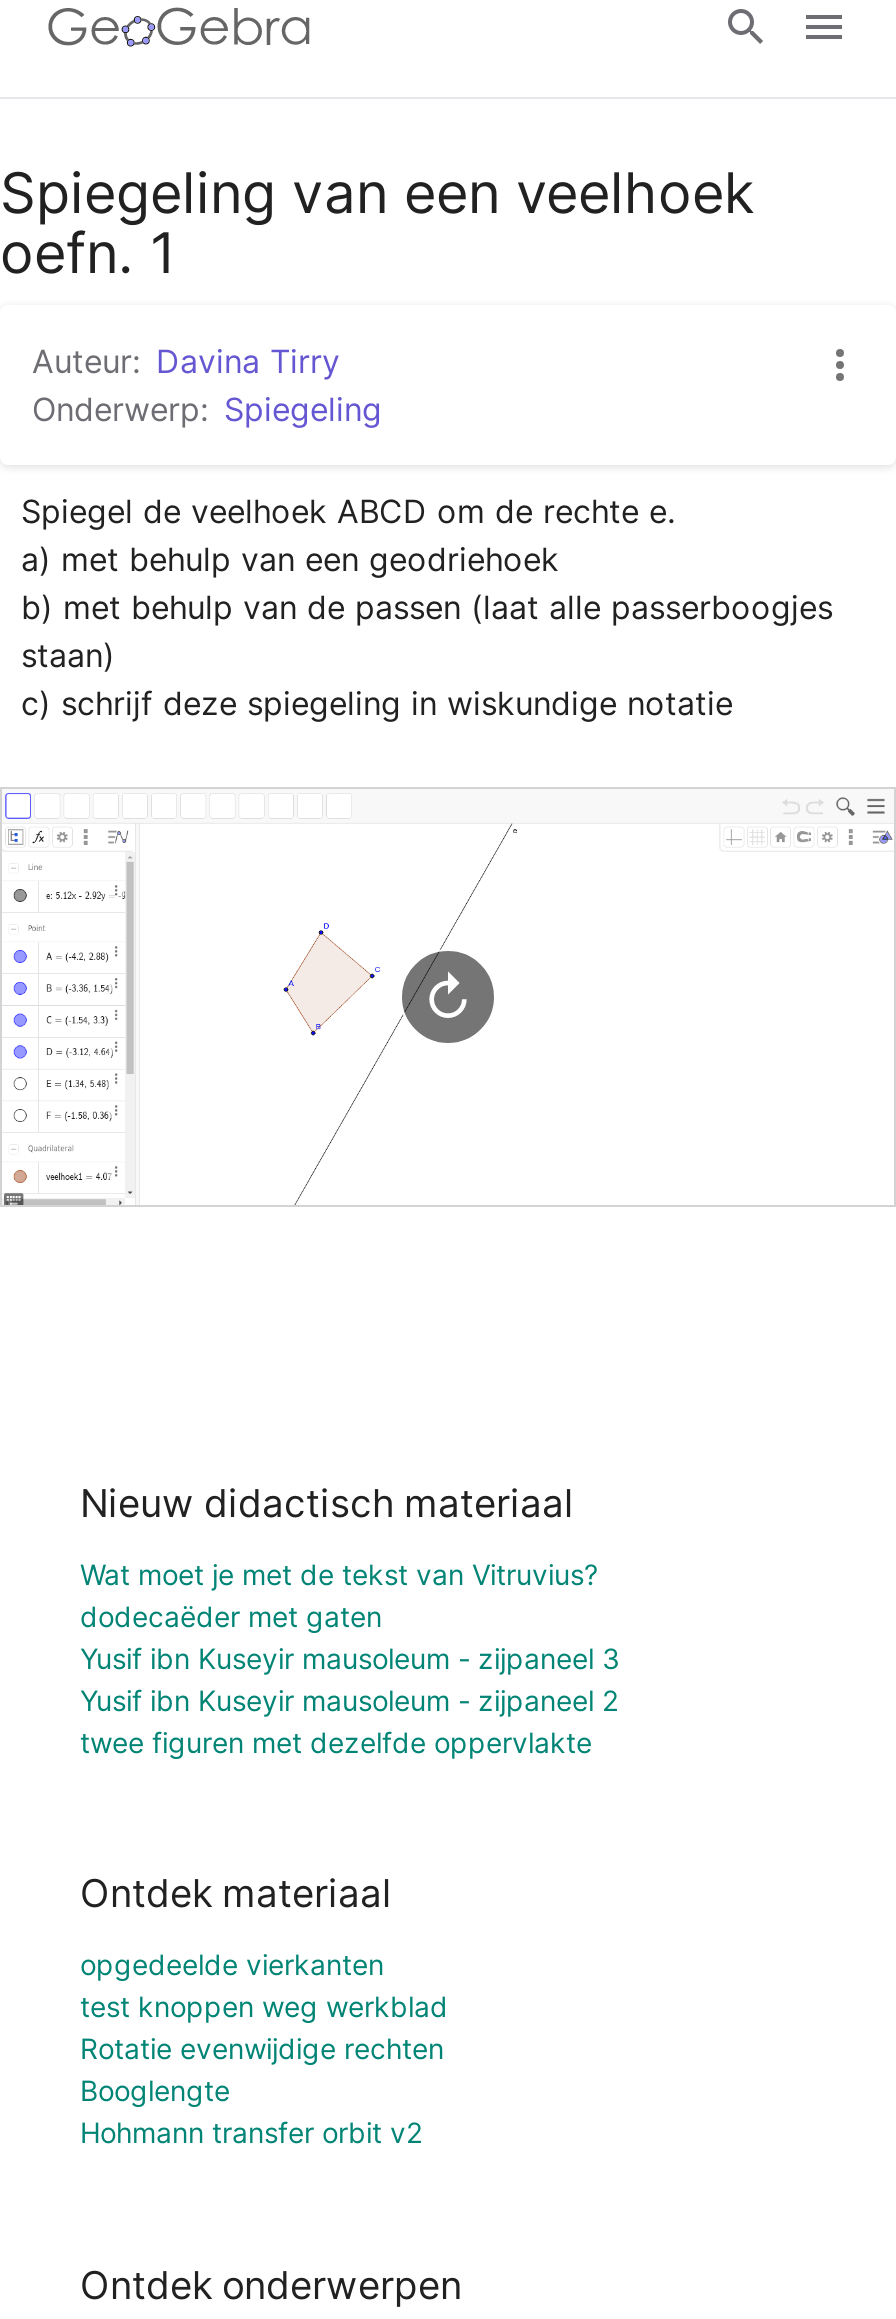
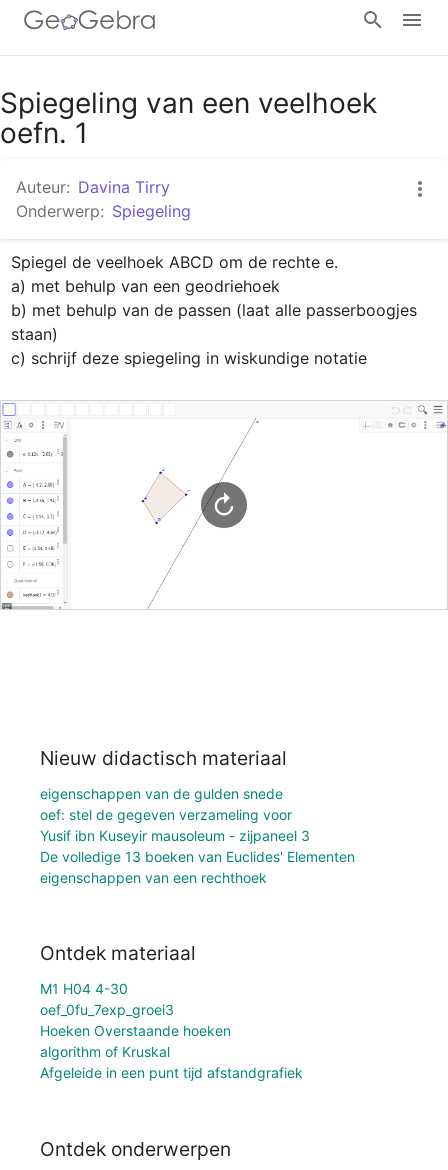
- Wat moet je met de tekst van Vitruvius?
- dodecaëder met gaten
+ eigenschappen van de gulden snede
+ oef: stel de gegeven verzameling voor

- Yusif ibn Kuseyir mausoleum - zijpaneel 2
- twee figuren met dezelfde oppervlakte
+ De volledige 13 boeken van Euclides' Elementen
+ eigenschappen van een rechthoek

- opgedeelde vierkanten
- test knoppen weg werkblad
- Rotatie evenwijdige rechten
- Booglengte
- Hohmann transfer orbit v2
+ M1 H04 4-30
+ oef_0fu_7exp_groei3
+ Hoeken Overstaande hoeken
+ algorithm of Kruskal
+ Afgeleide in een punt tijd afstandgrafiek
